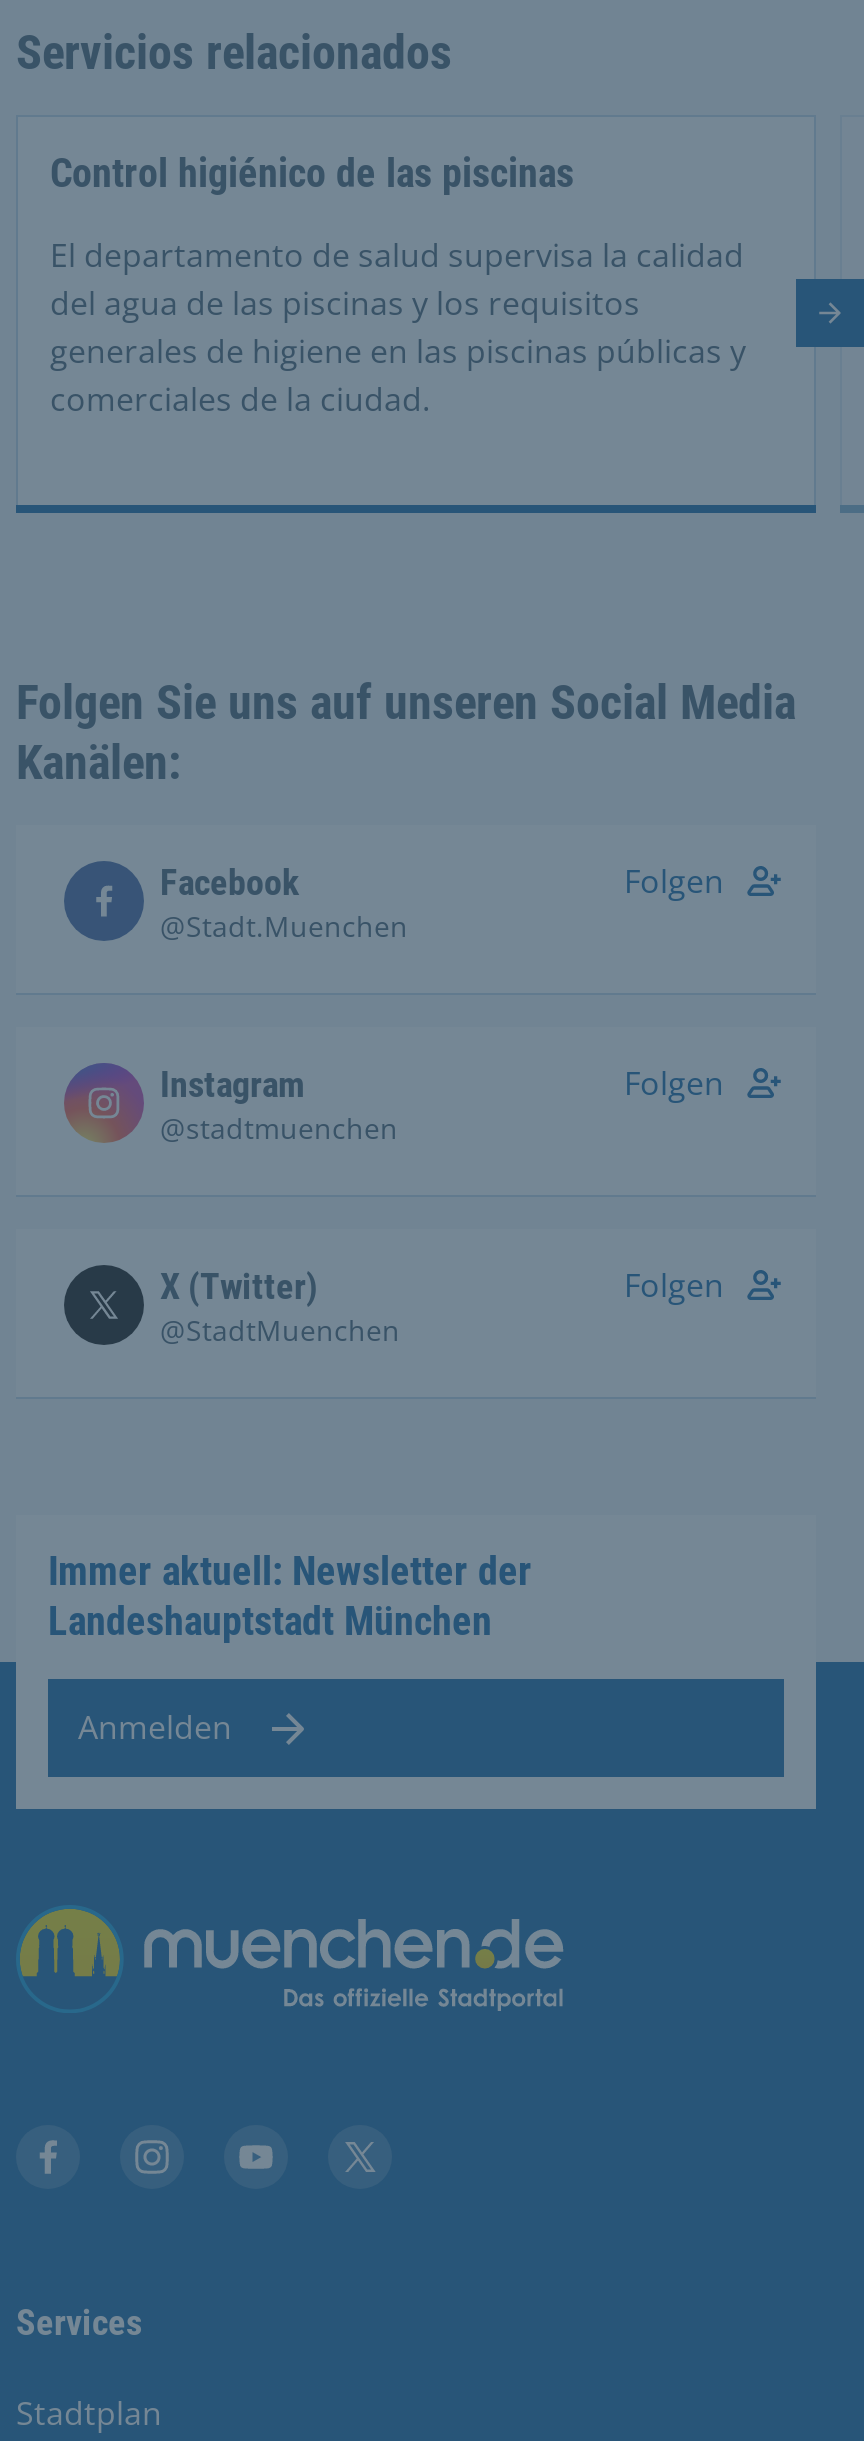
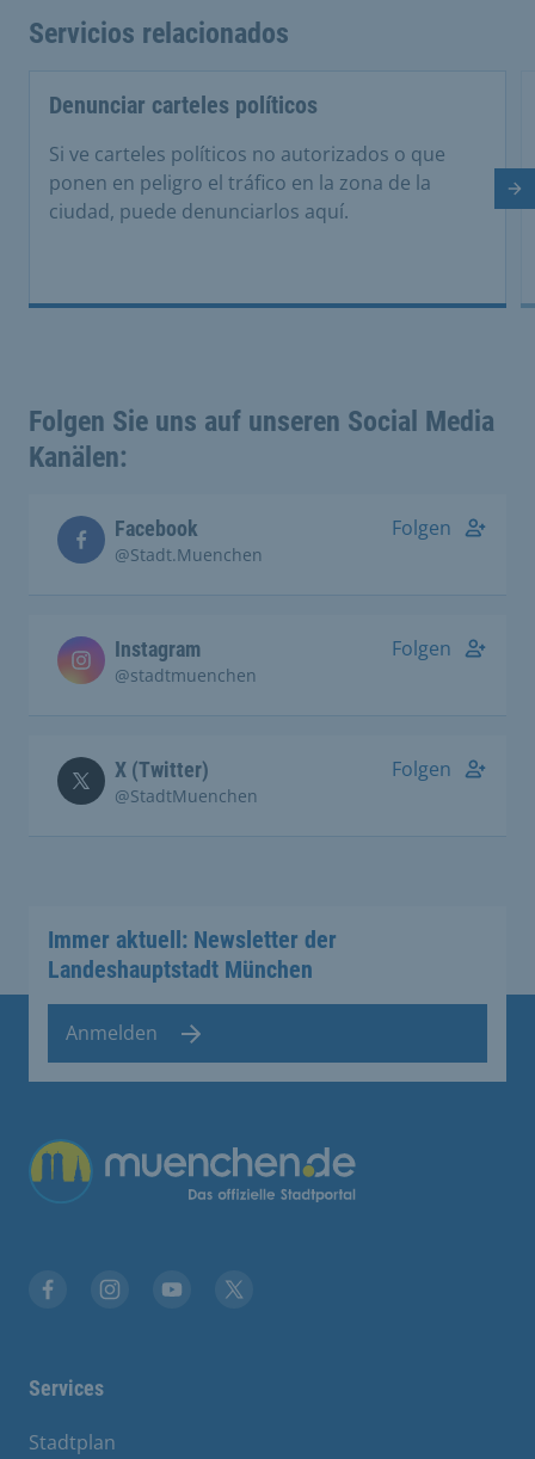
- Control higiénico de las piscinas
+ Denunciar carteles políticos

- El departamento de salud supervisa la calidad
- del agua de las piscinas y los requisitos
- generales de higiene en las piscinas públicas y
- comerciales de la ciudad.
+ Si ve carteles políticos no autorizados o que
+ ponen en peligro el tráfico en la zona de la
+ ciudad, puede denunciarlos aquí.
